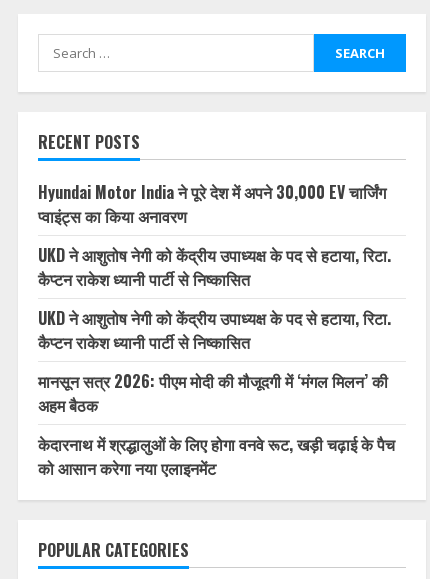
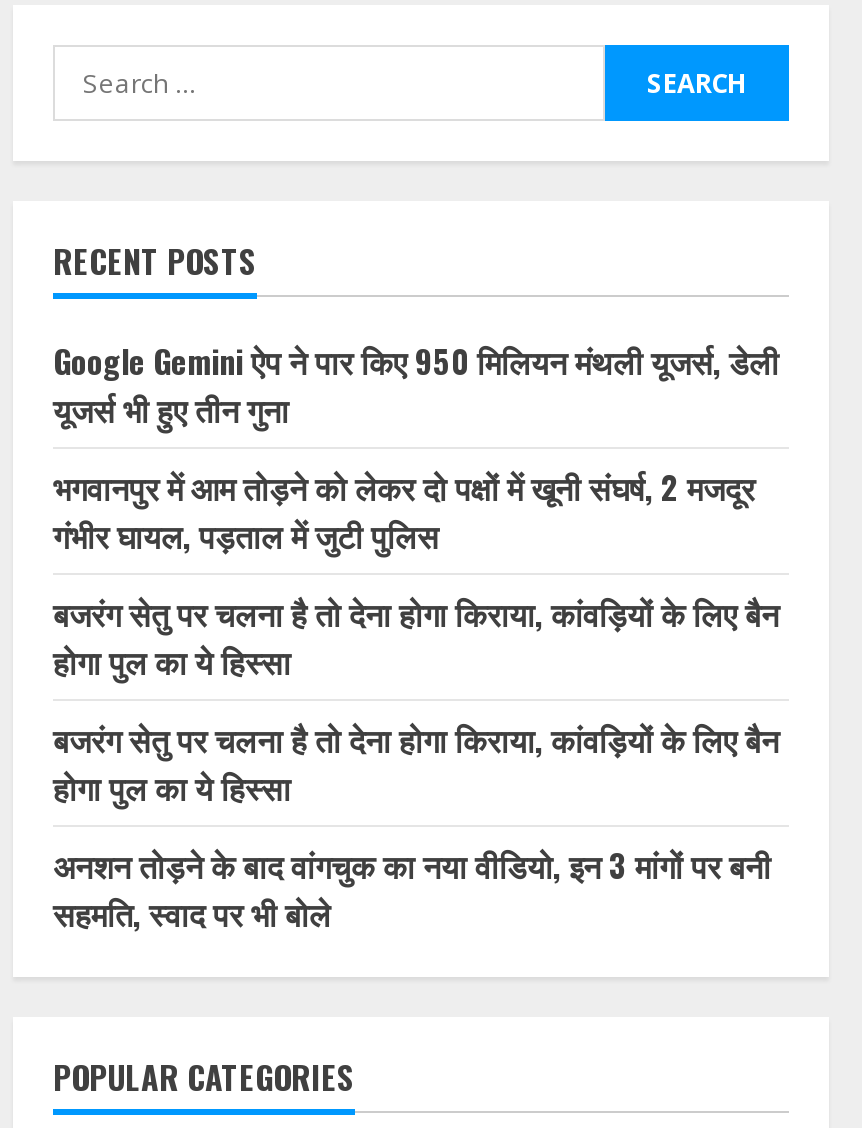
- Hyundai Motor India ने पूरे देश में अपने 30,000 EV चार्जिंग
- प्वाइंट्स का किया अनावरण
+ Google Gemini ऐप ने पार किए 950 मिलियन मंथली यूजर्स, डेली
+ यूजर्स भी हुए तीन गुना

- UKD ने आशुतोष नेगी को केंद्रीय उपाध्यक्ष के पद से हटाया, रिटा.
- कैप्टन राकेश ध्यानी पार्टी से निष्कासित
+ भगवानपुर में आम तोड़ने को लेकर दो पक्षों में खूनी संघर्ष, 2 मजदूर
+ गंभीर घायल, पड़ताल में जुटी पुलिस

- UKD ने आशुतोष नेगी को केंद्रीय उपाध्यक्ष के पद से हटाया, रिटा.
- कैप्टन राकेश ध्यानी पार्टी से निष्कासित
+ बजरंग सेतु पर चलना है तो देना होगा किराया, कांवड़ियों के लिए बैन
+ होगा पुल का ये हिस्सा

- मानसून सत्र 2026: पीएम मोदी की मौजूदगी में ‘मंगल मिलन’ की
- अहम बैठक
+ बजरंग सेतु पर चलना है तो देना होगा किराया, कांवड़ियों के लिए बैन
+ होगा पुल का ये हिस्सा

- केदारनाथ में श्रद्धालुओं के लिए होगा वनवे रूट, खड़ी चढ़ाई के पैच
- को आसान करेगा नया एलाइनमेंट
+ अनशन तोड़ने के बाद वांगचुक का नया वीडियो, इन 3 मांगों पर बनी
+ सहमति, स्वाद पर भी बोले
